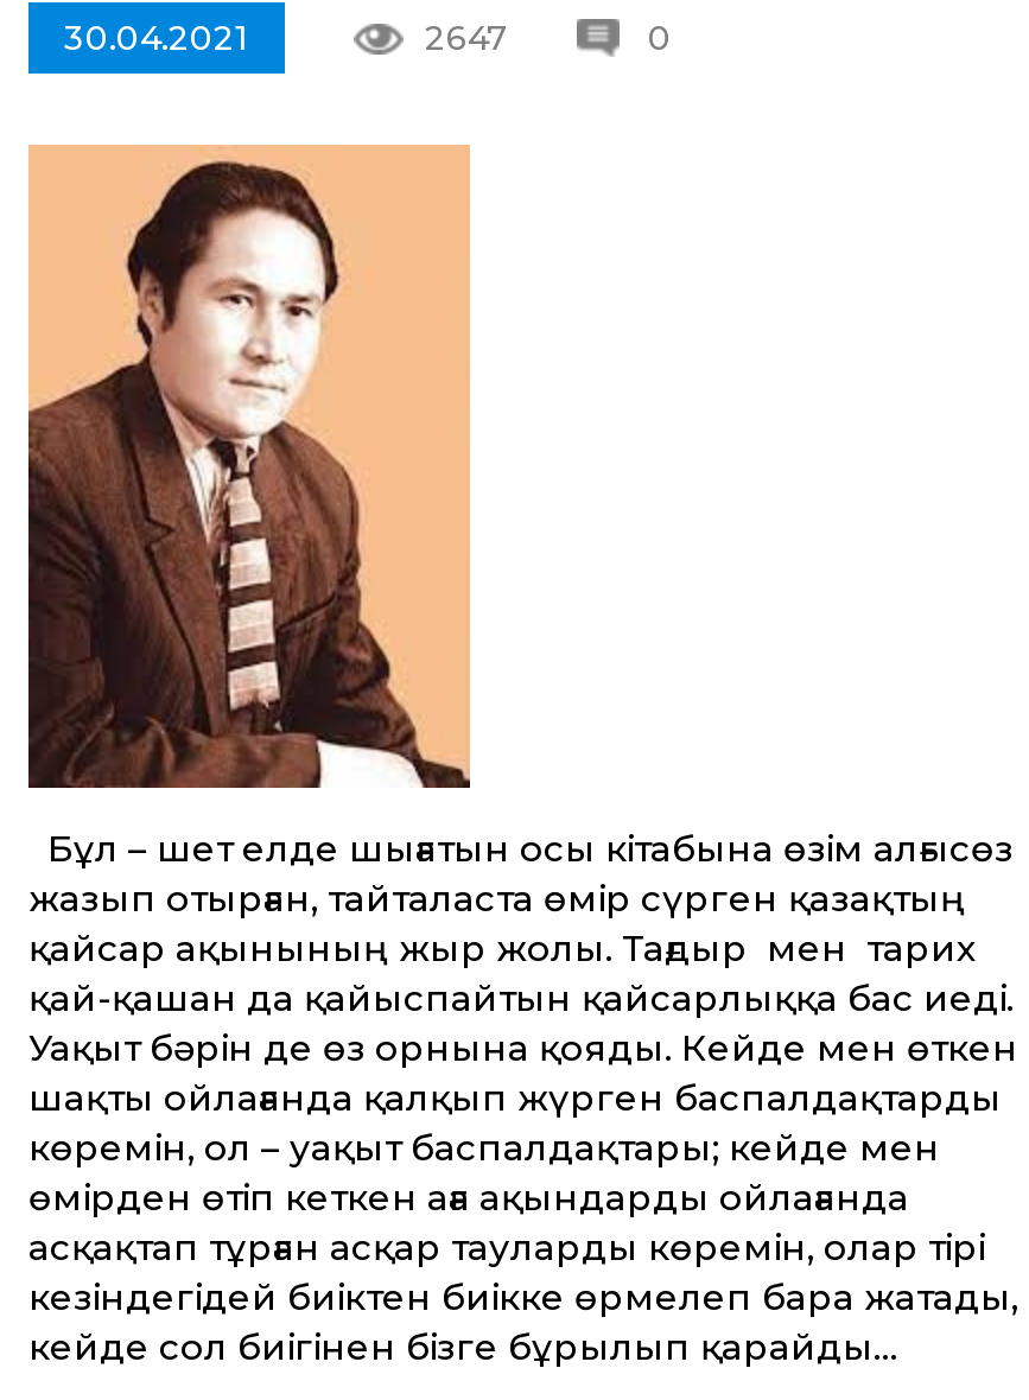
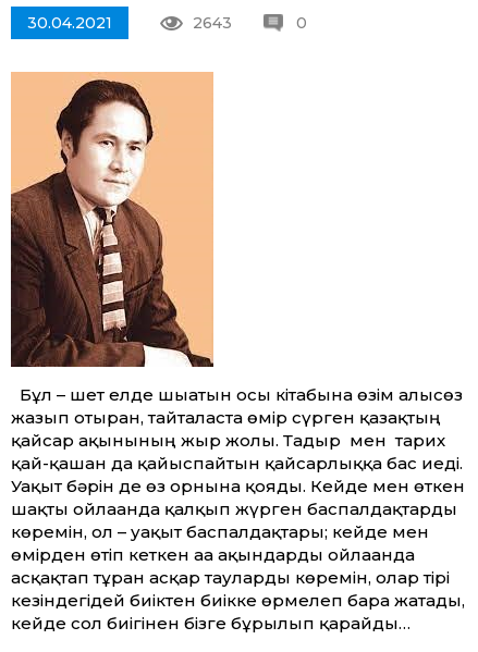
- 2647
+ 2643
